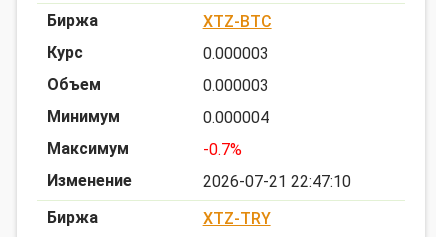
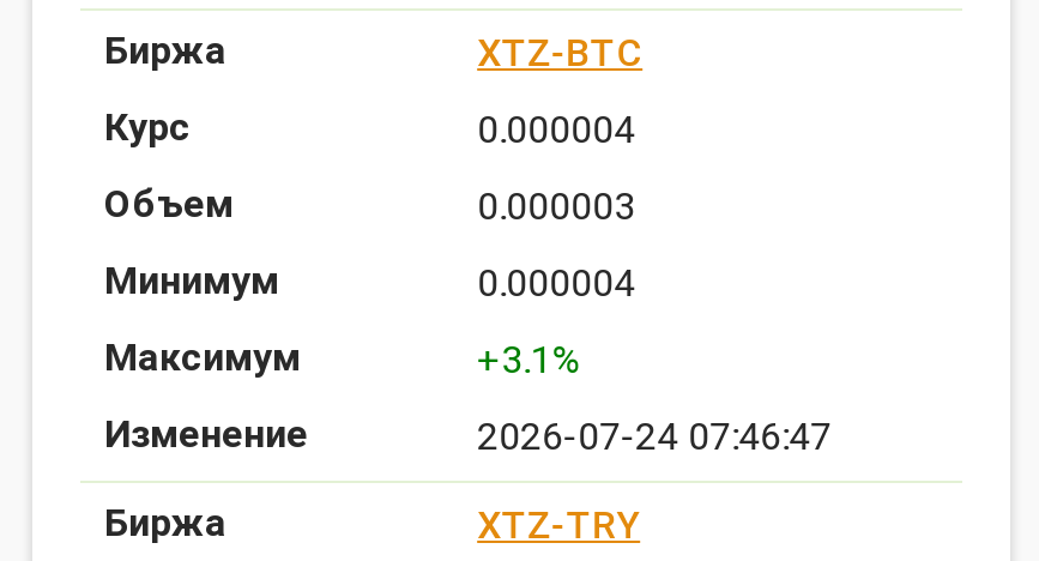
- 0.000003
+ 0.000004

- -0.7%
+ +3.1%

- 2026-07-21 22:47:10
+ 2026-07-24 07:46:47
